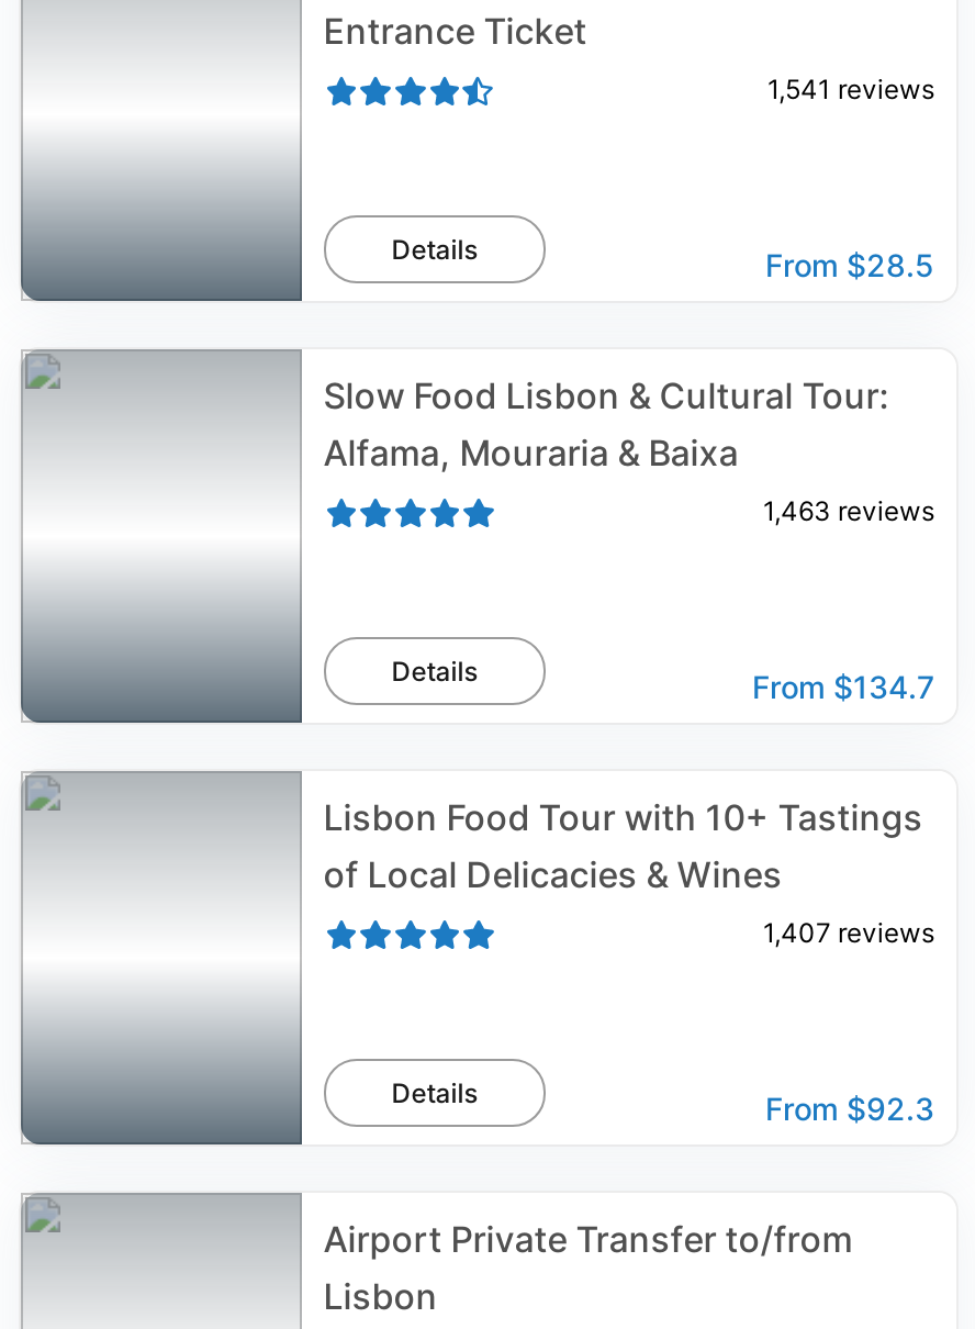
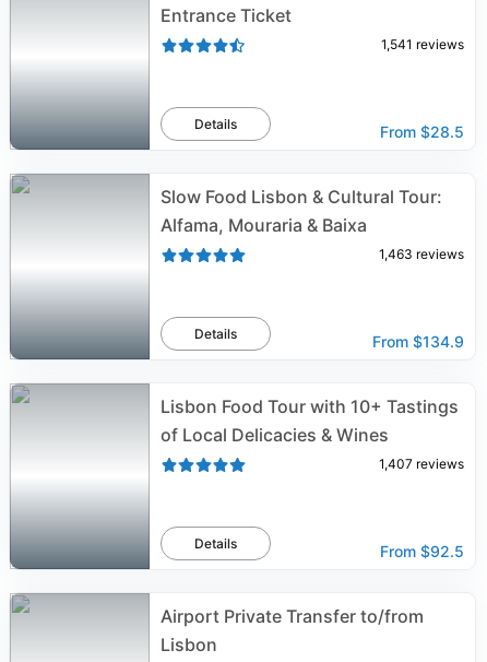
- From $134.7
+ From $134.9

- From $92.3
+ From $92.5
